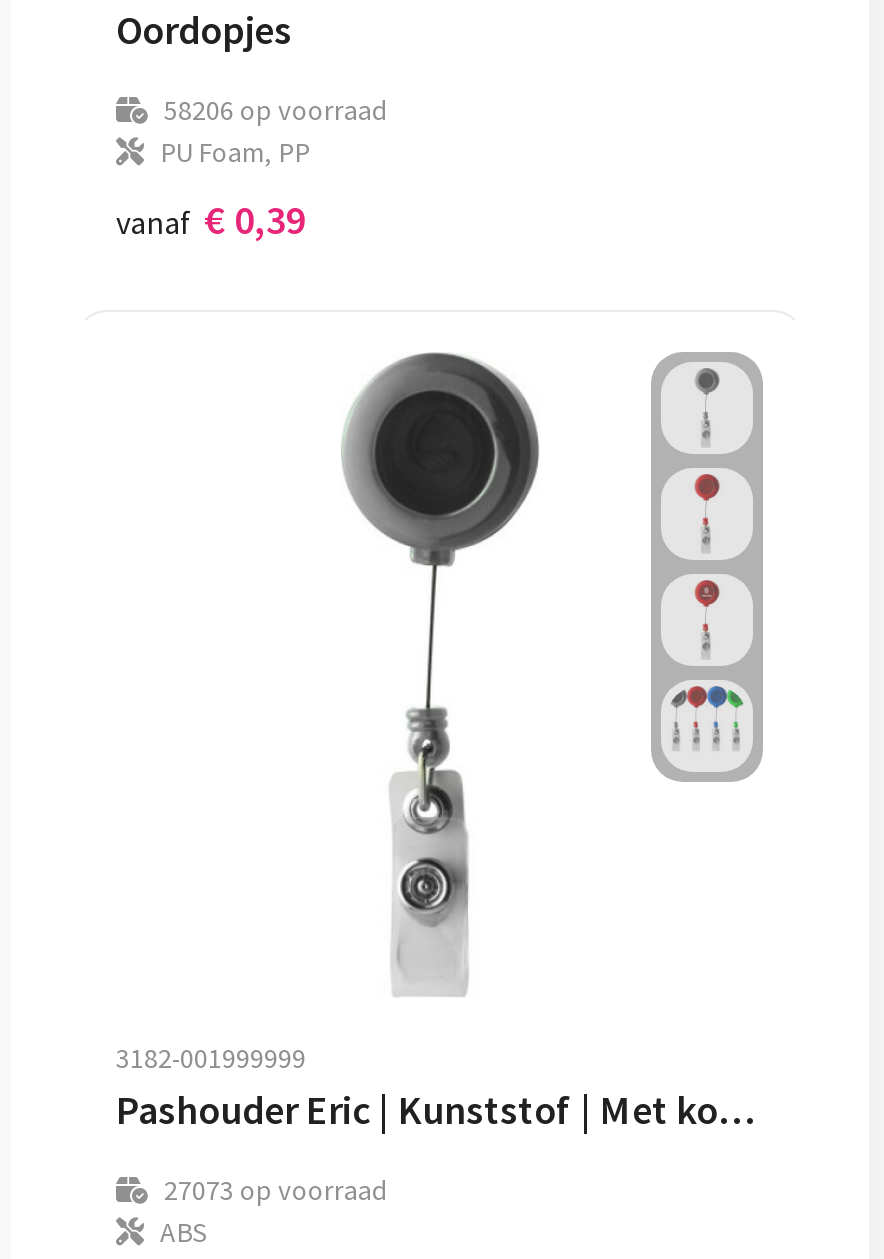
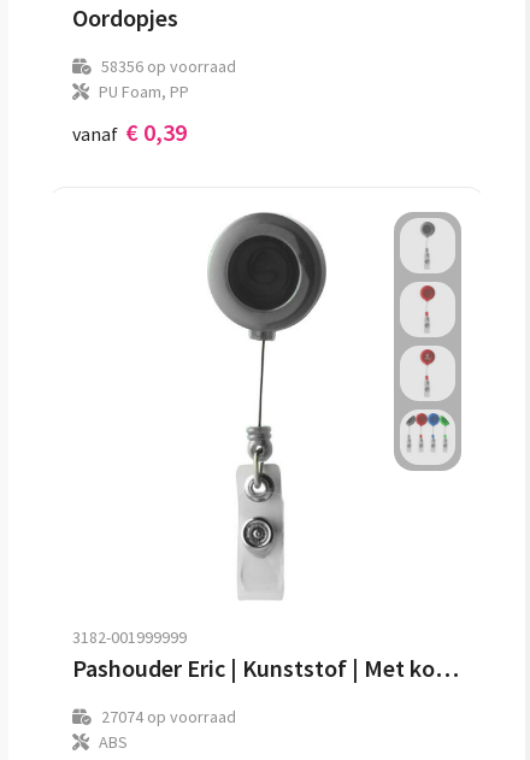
- 58206 op voorraad
+ 58356 op voorraad

- 27073 op voorraad
+ 27074 op voorraad
